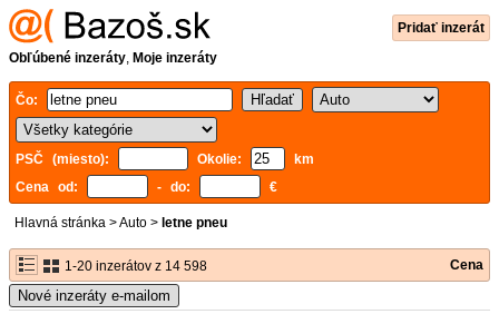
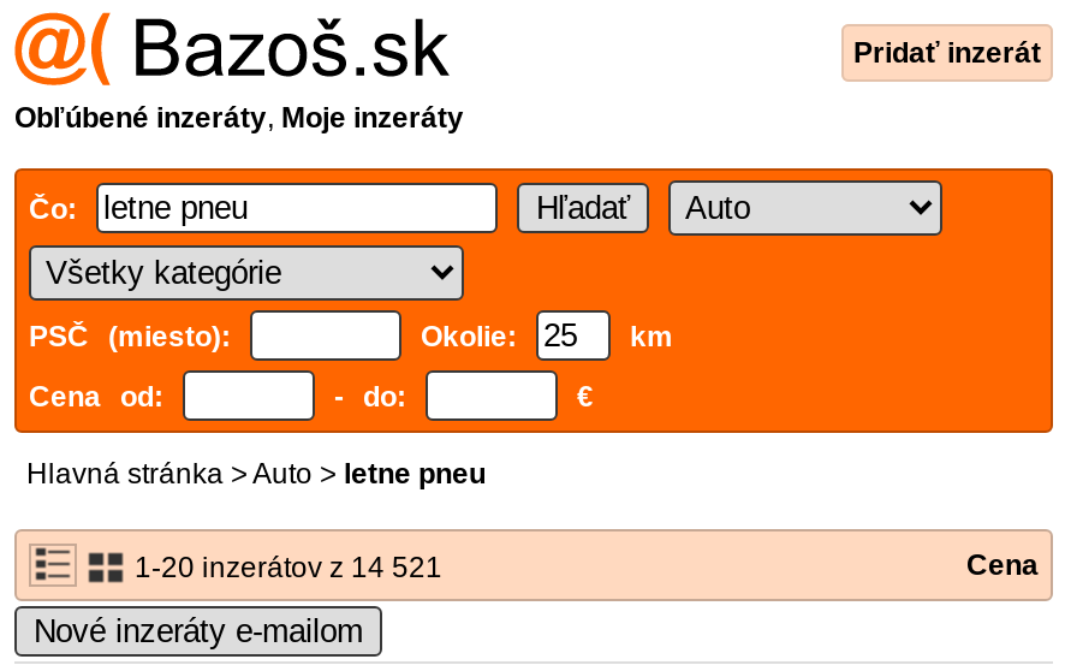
- 1-20 inzerátov z 14 598
+ 1-20 inzerátov z 14 521
